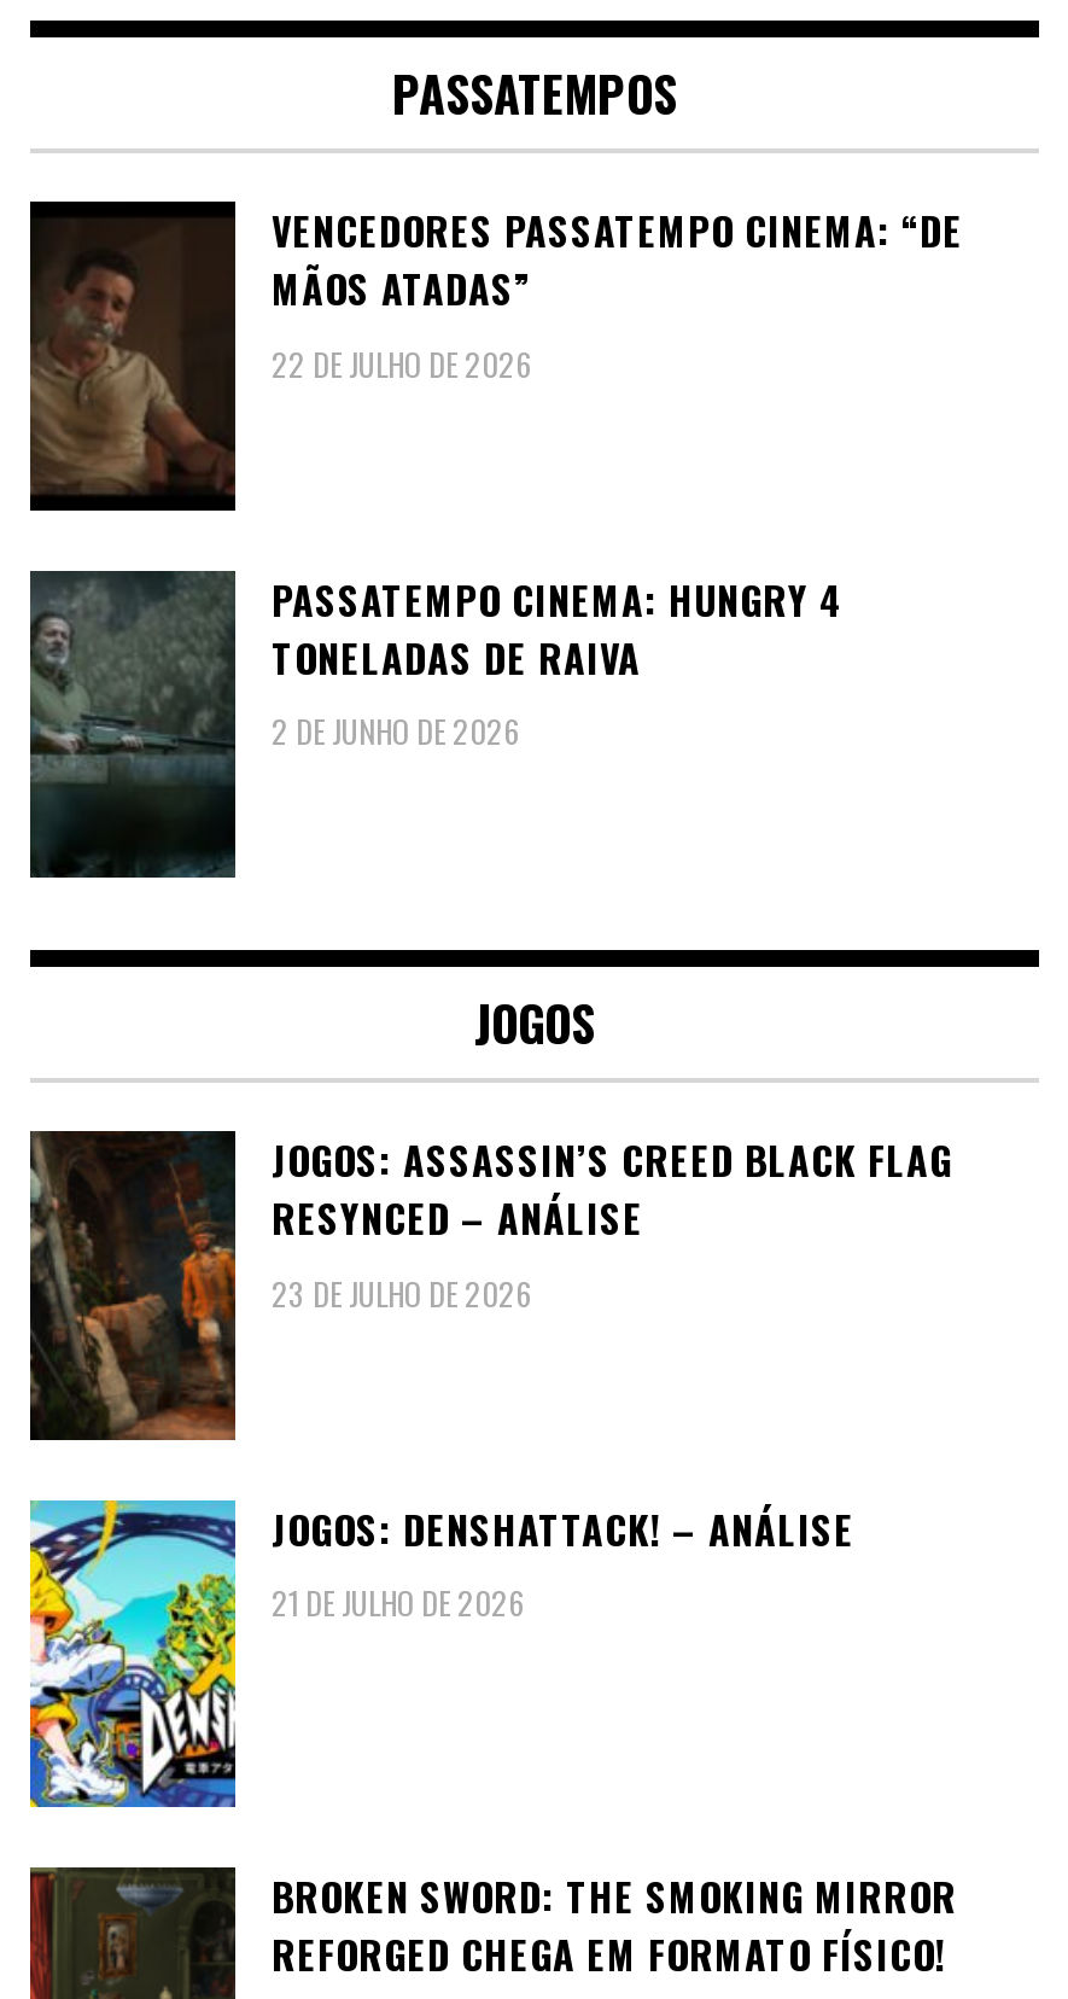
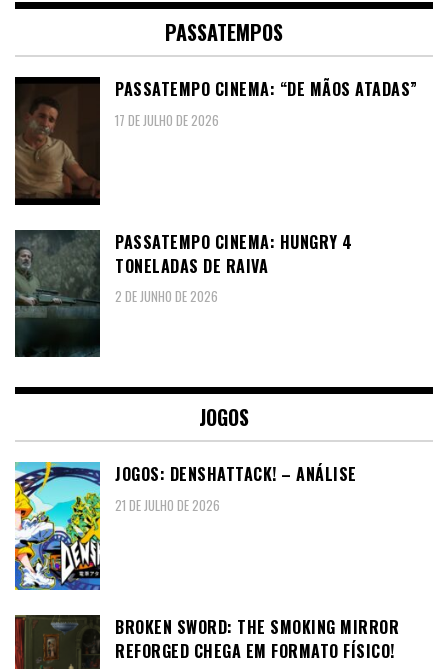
- VENCEDORES PASSATEMPO CINEMA: “DE
- MÃOS ATADAS”
- 22 DE JULHO DE 2026
+ PASSATEMPO CINEMA: “DE MÃOS ATADAS”
+ 17 DE JULHO DE 2026

- [image]
- JOGOS: ASSASSIN’S CREED BLACK FLAG
- RESYNCED – ANÁLISE
- 23 DE JULHO DE 2026
